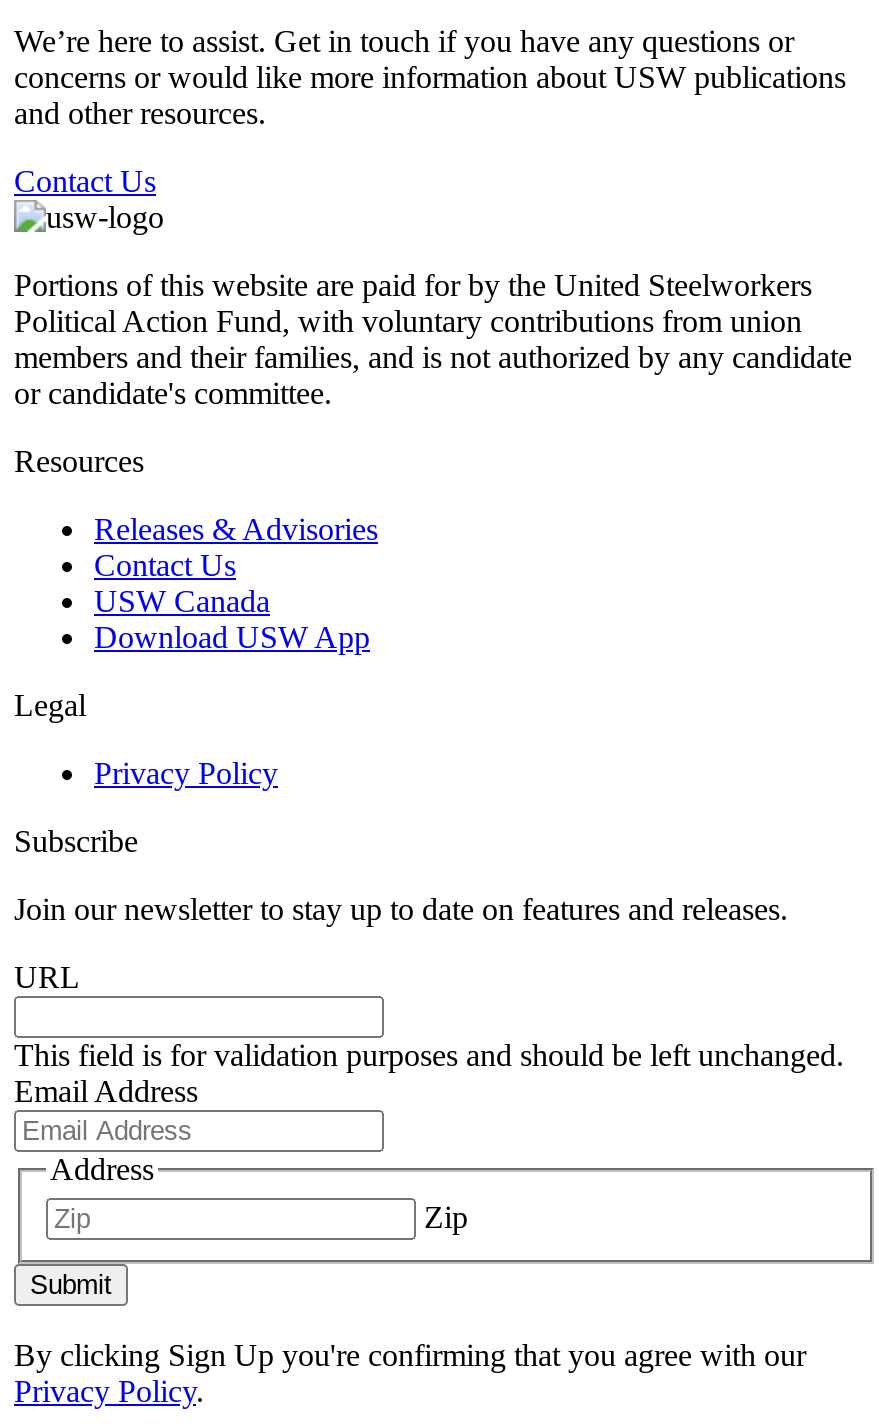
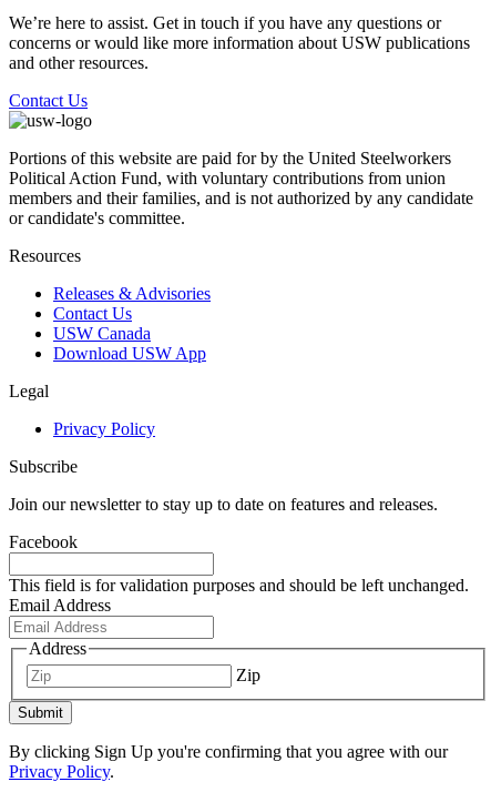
- URL
+ Facebook
